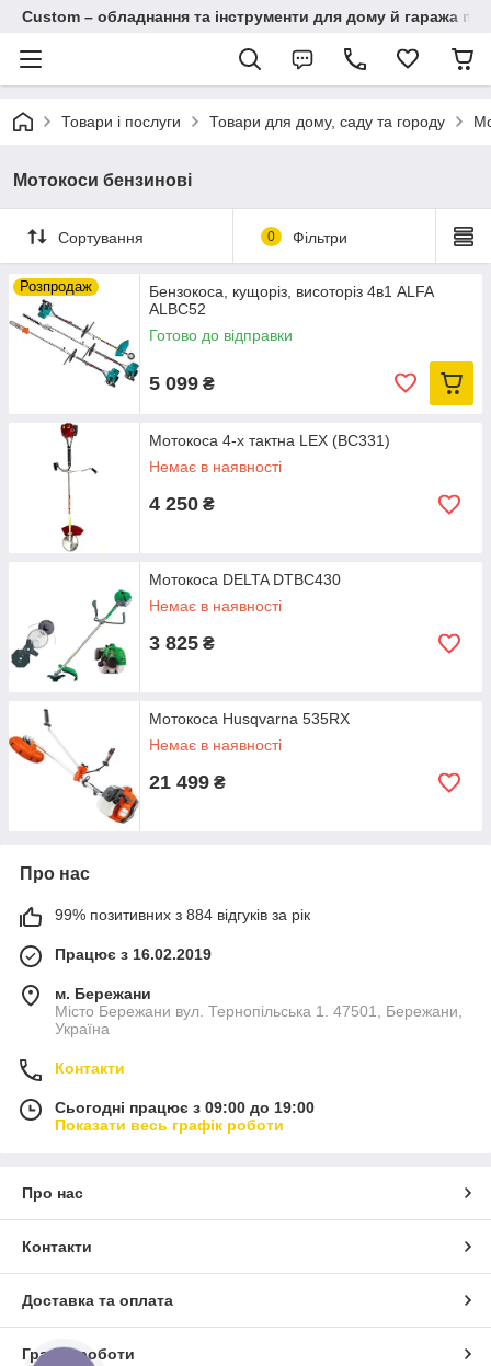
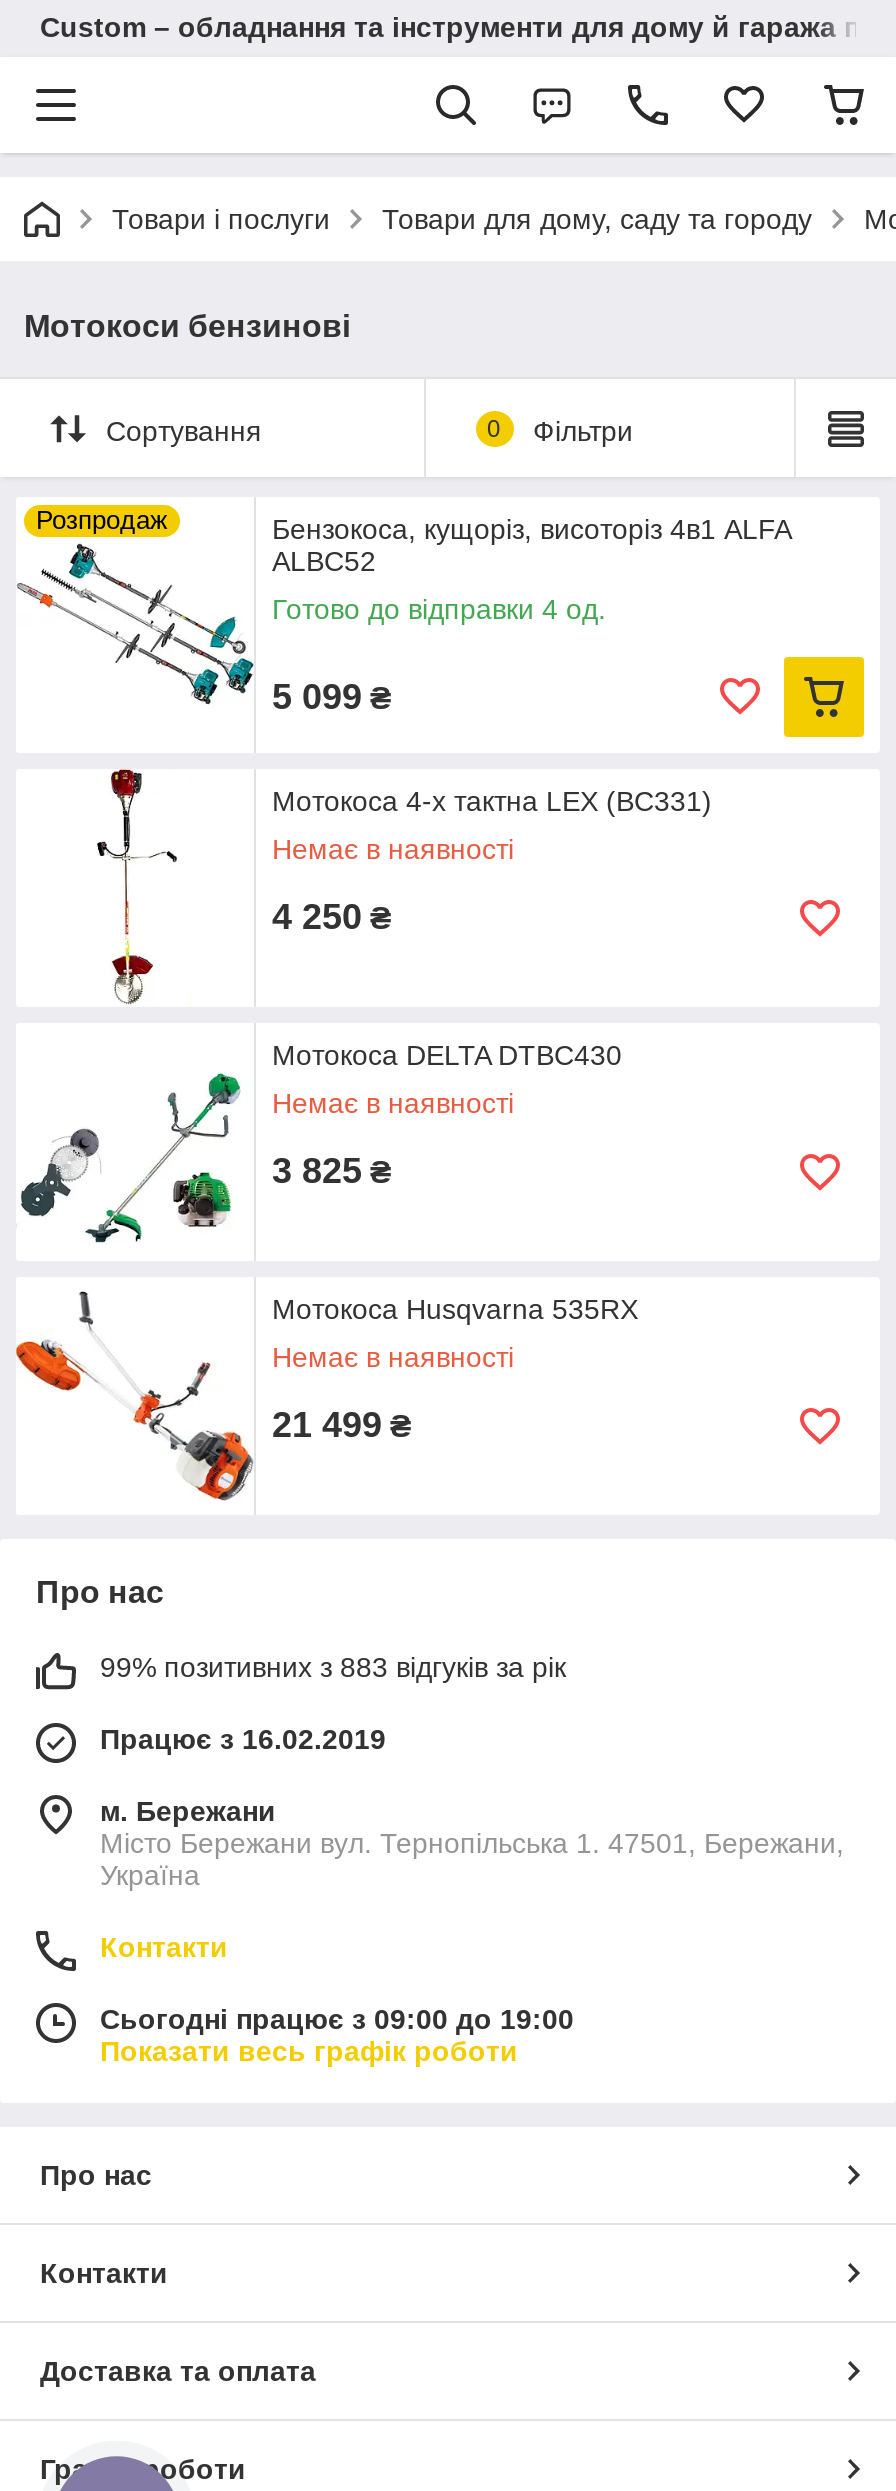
- Готово до відправки
+ Готово до відправки 4 од.

- 99% позитивних з 884 відгуків за рік
+ 99% позитивних з 883 відгуків за рік
